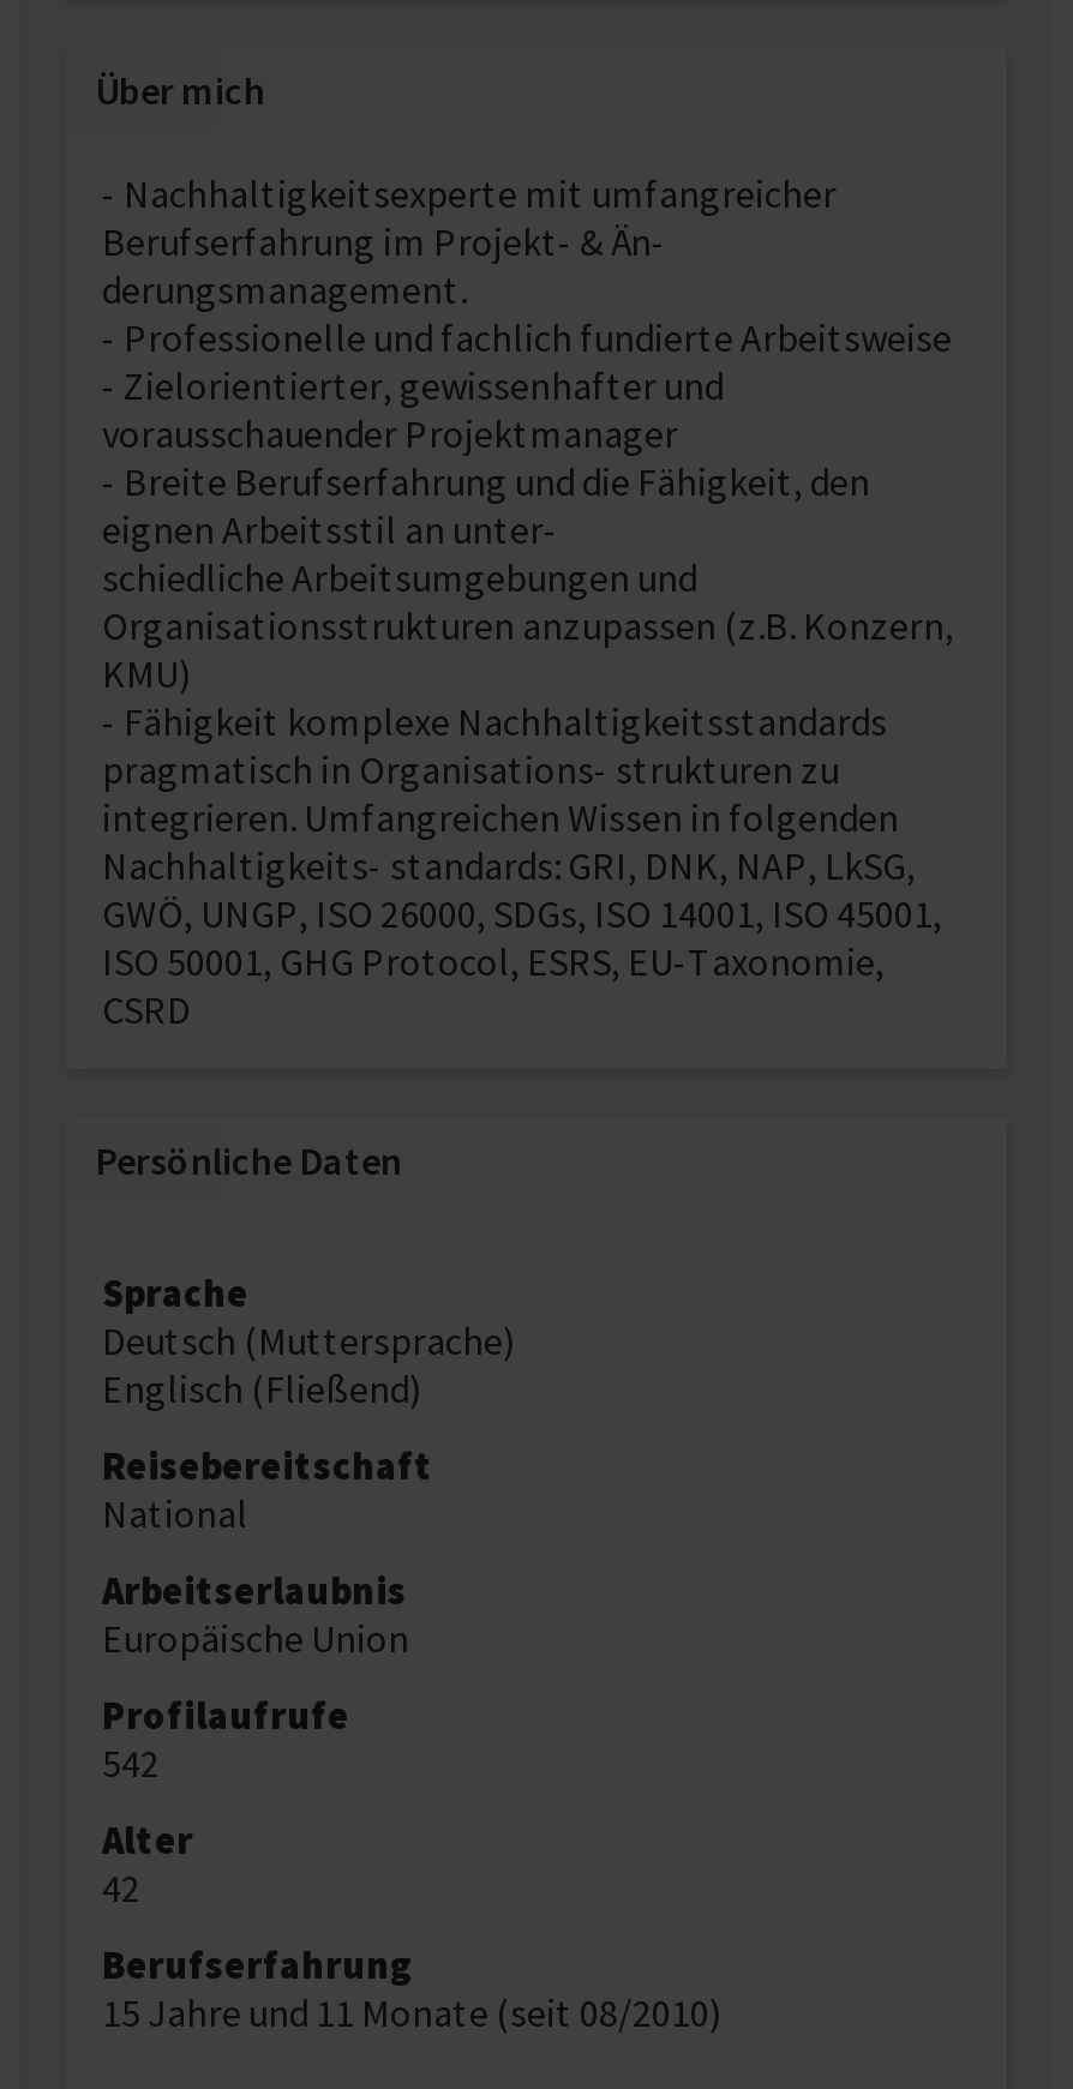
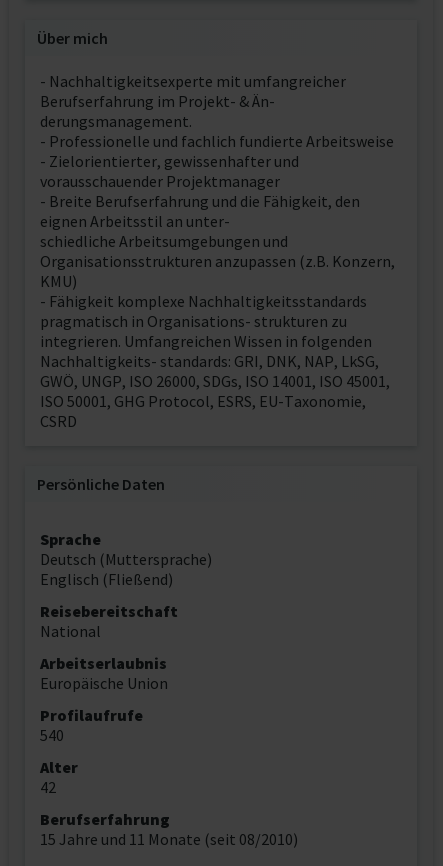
- 542
+ 540
